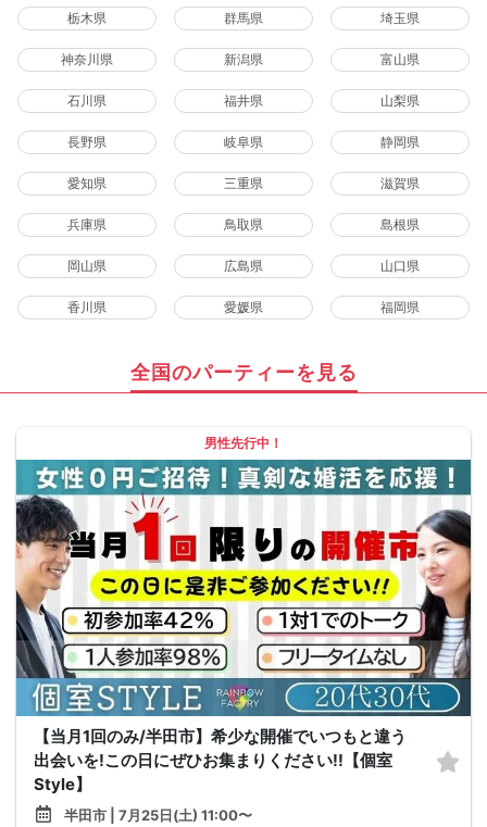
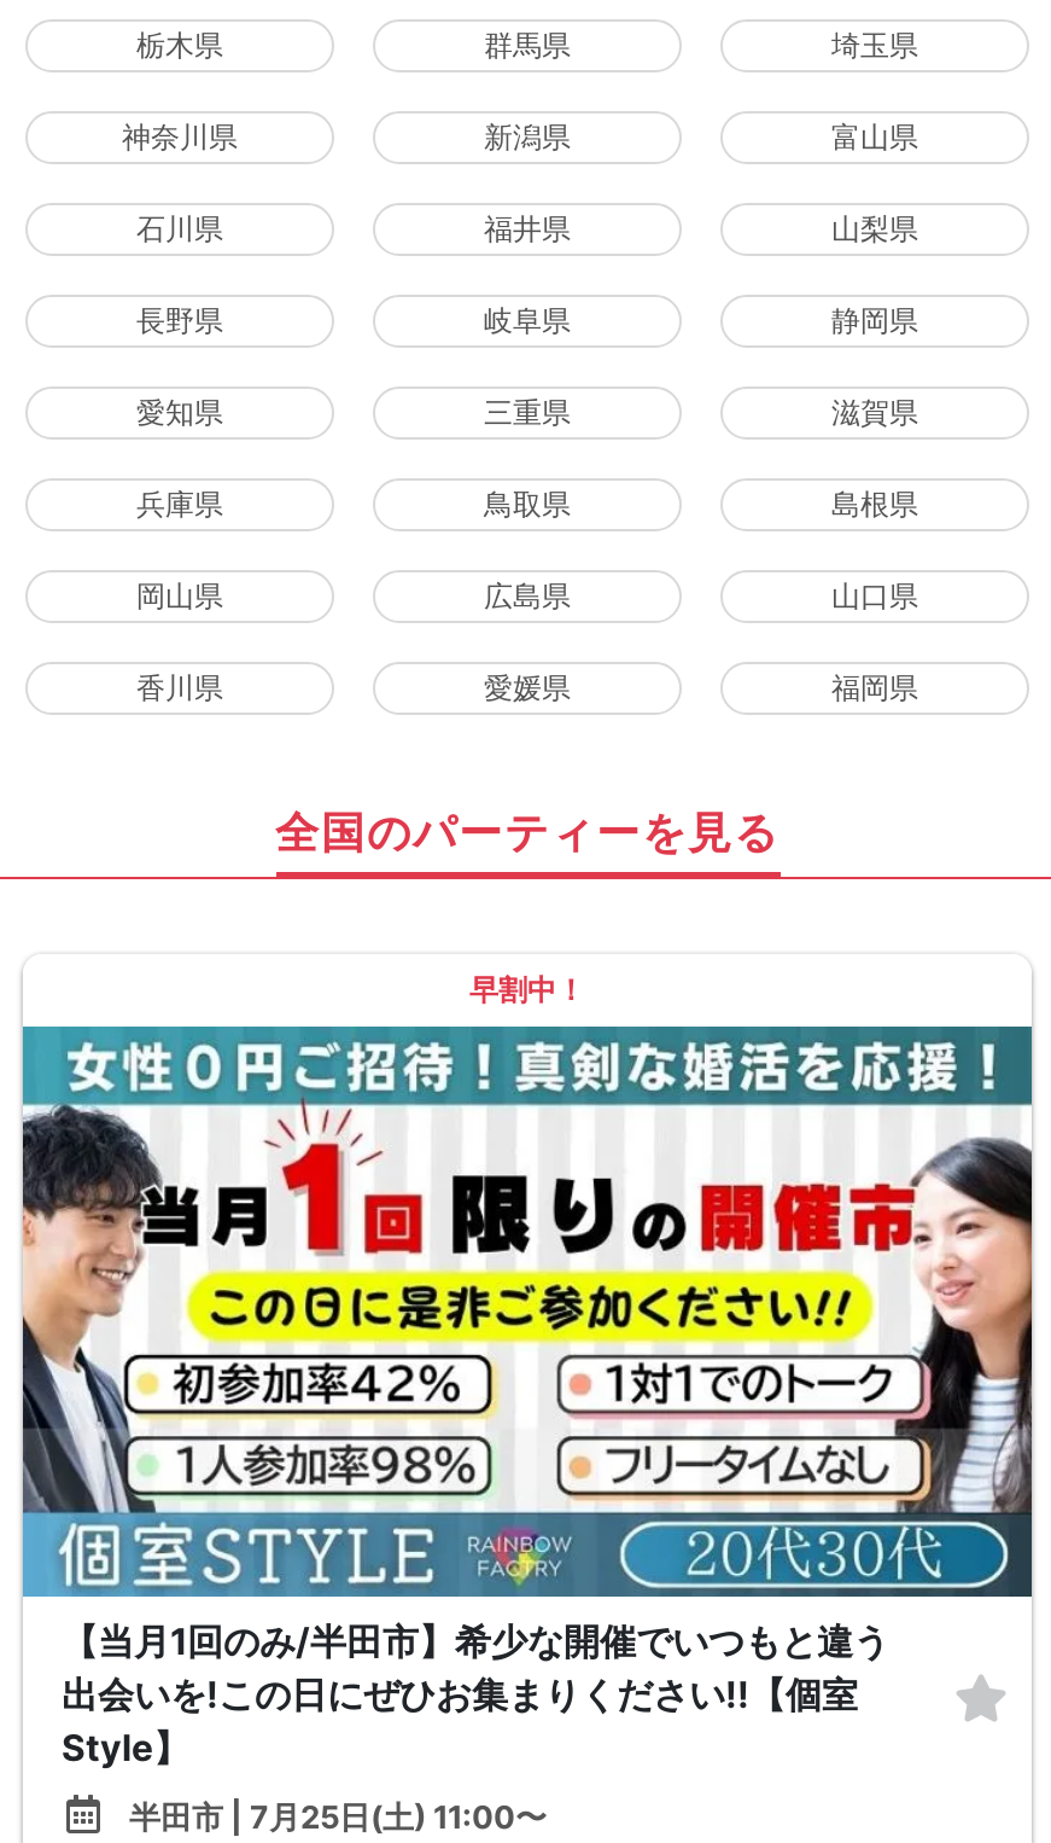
- 男性先行中！
+ 早割中！
